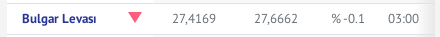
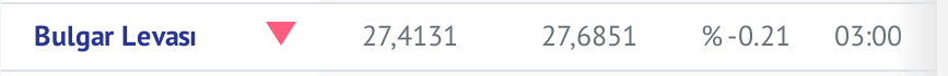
- 27,4169
+ 27,4131

- 27,6662
+ 27,6851

- % -0.1
+ % -0.21
